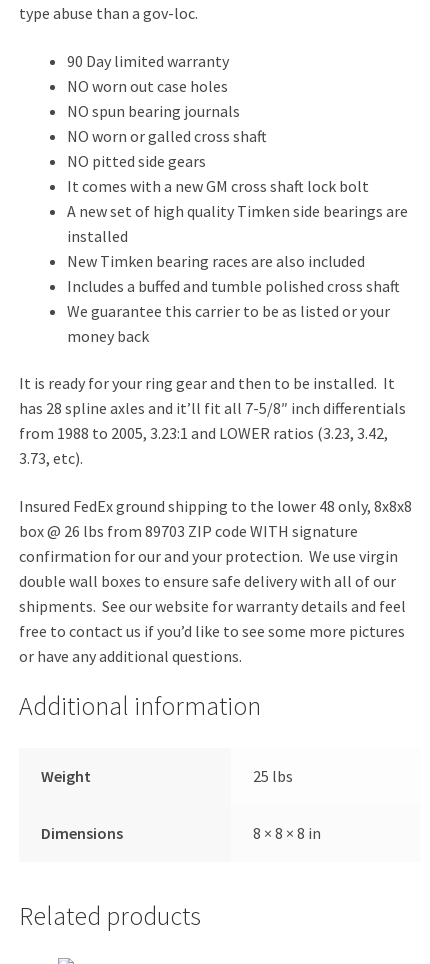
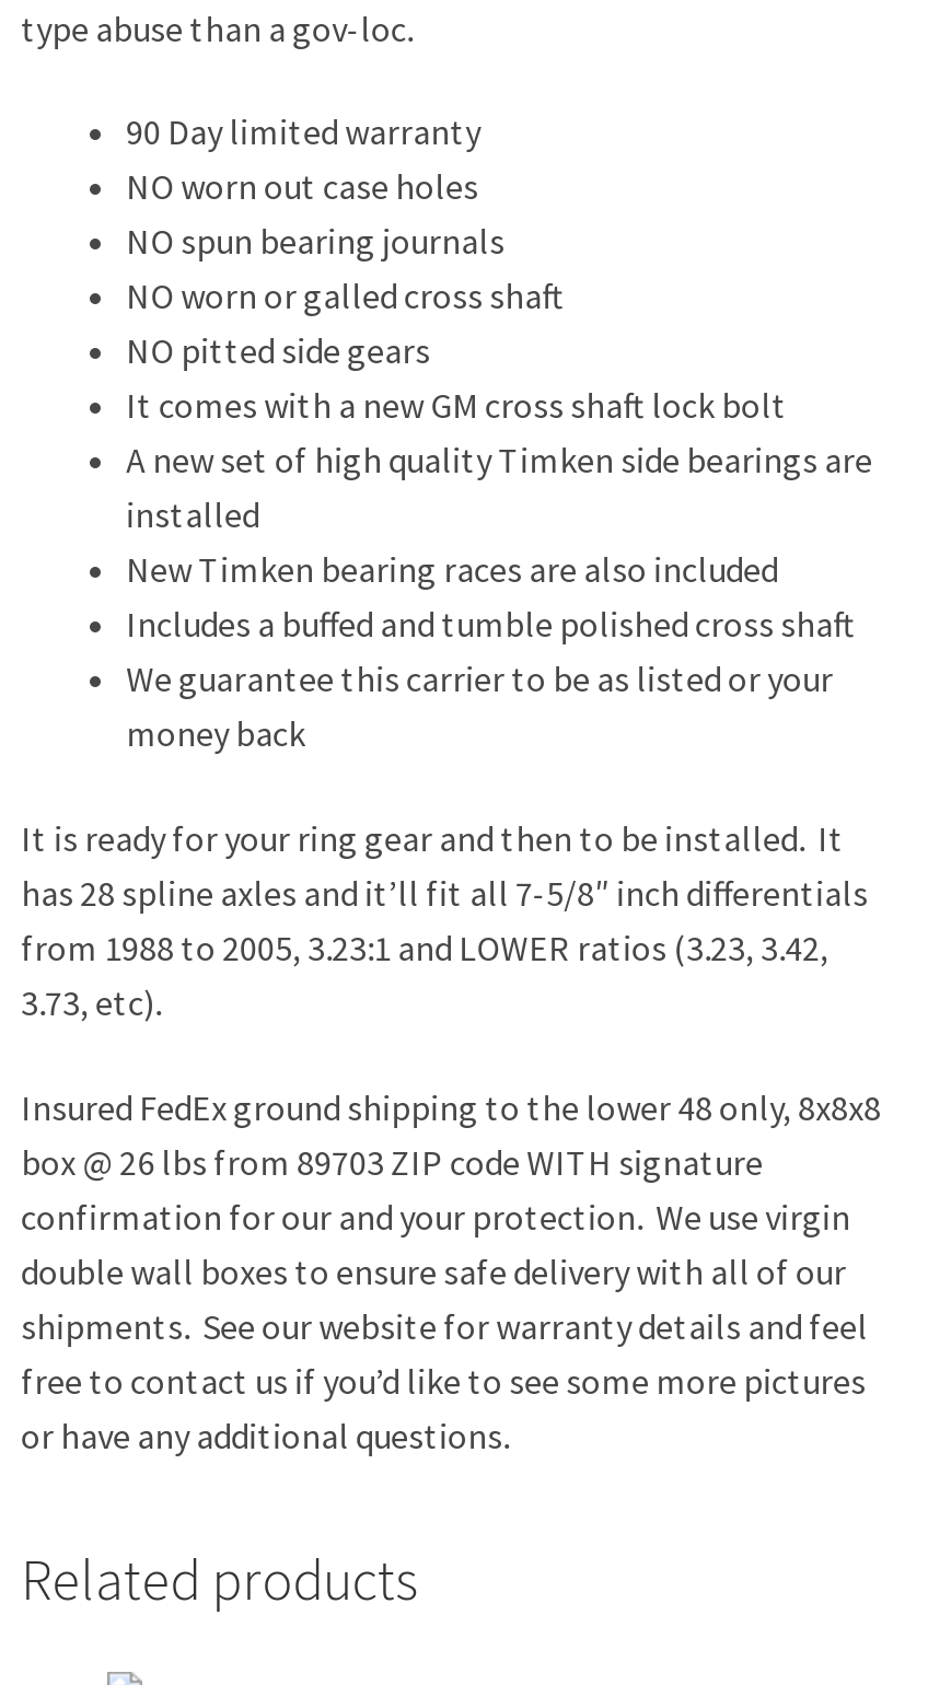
- Additional information
- Weight
- 25 lbs
- Dimensions
- 8 × 8 × 8 in
